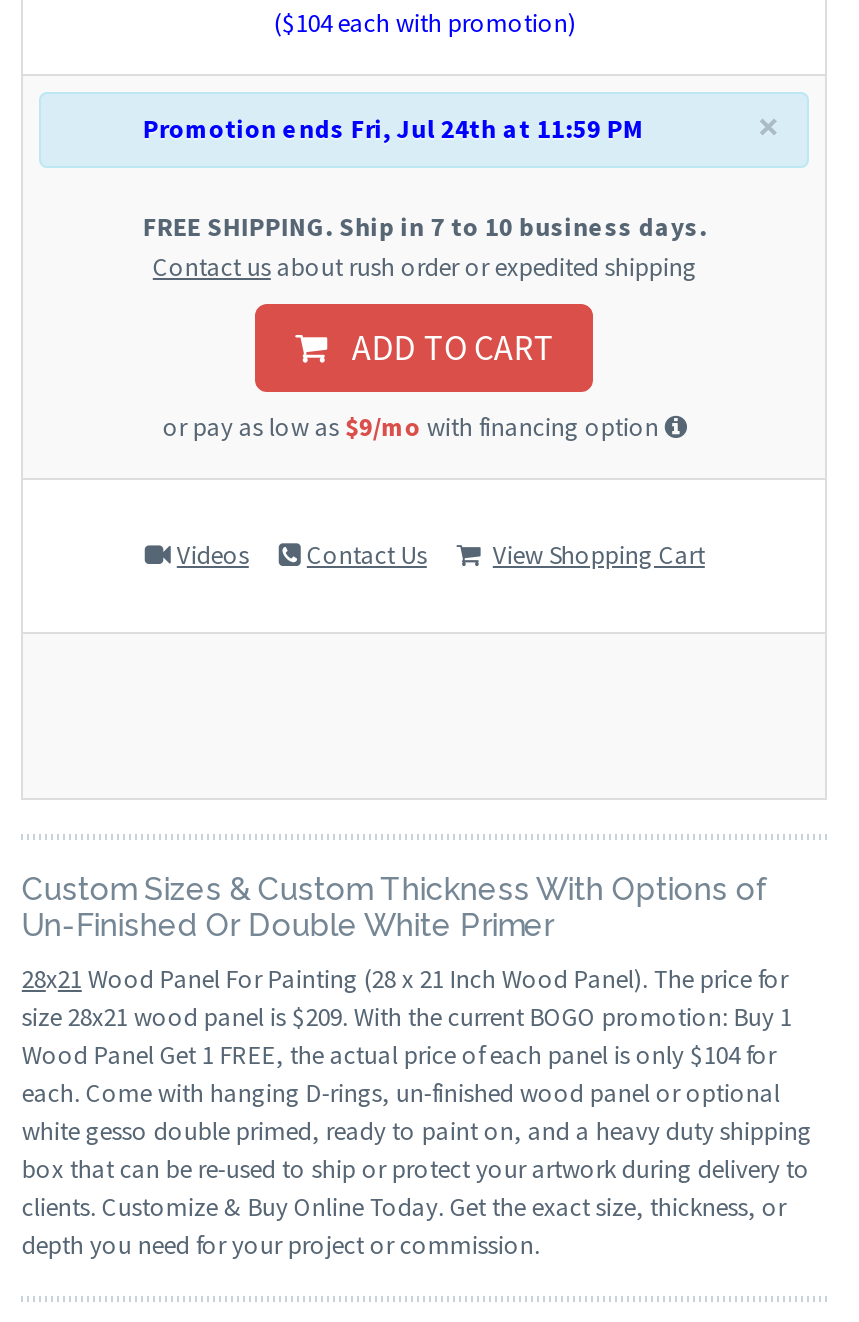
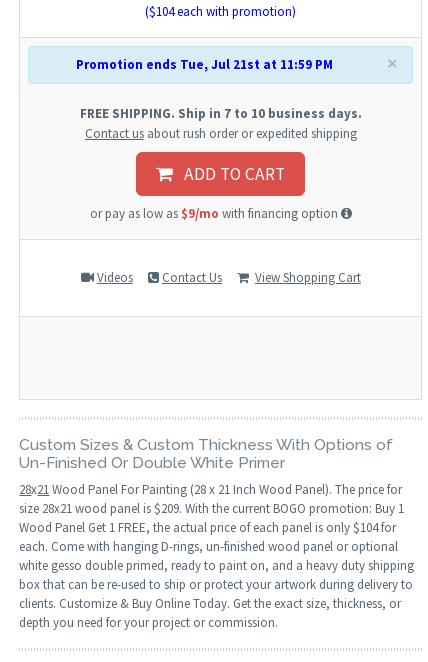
- Promotion ends Fri, Jul 24th at 11:59 PM
+ Promotion ends Tue, Jul 21st at 11:59 PM
